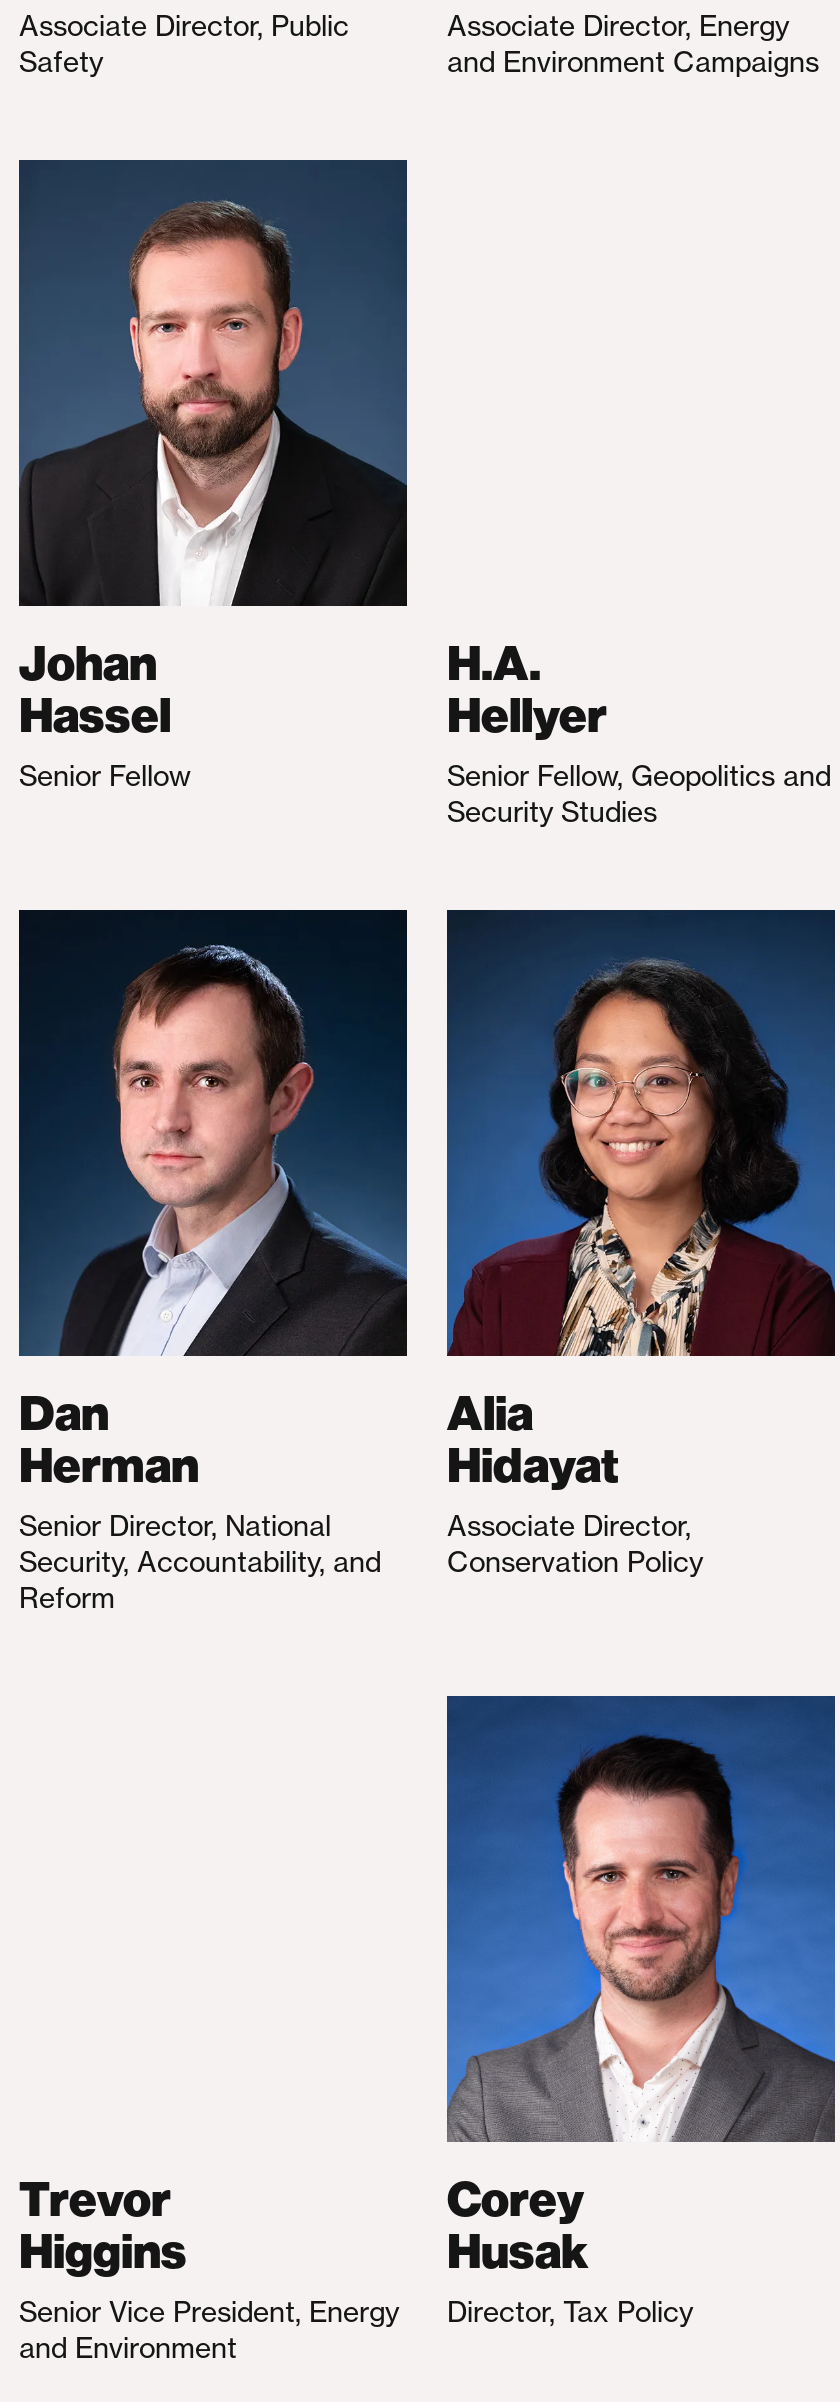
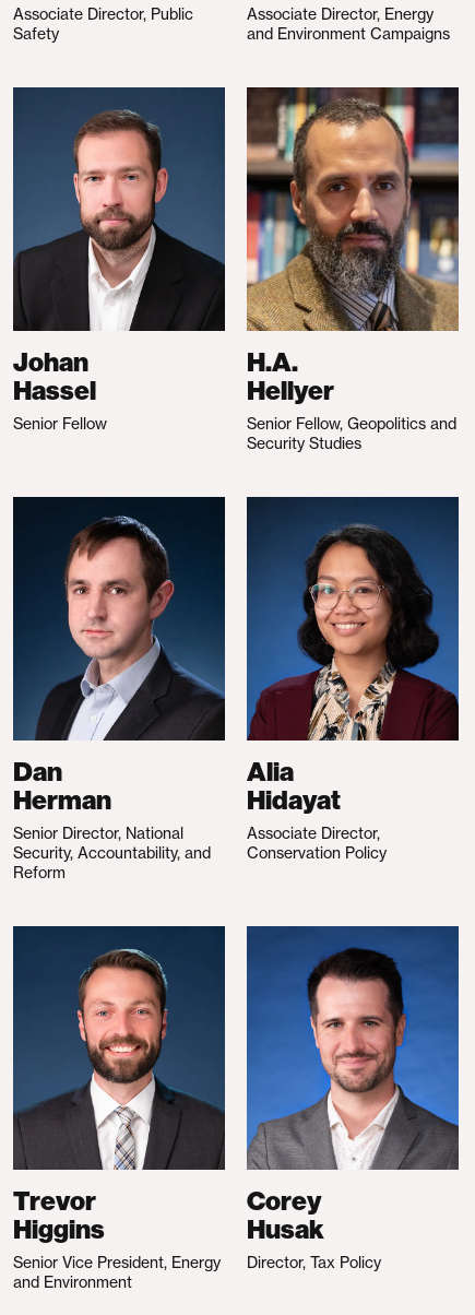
+ [image]

+ [image]
